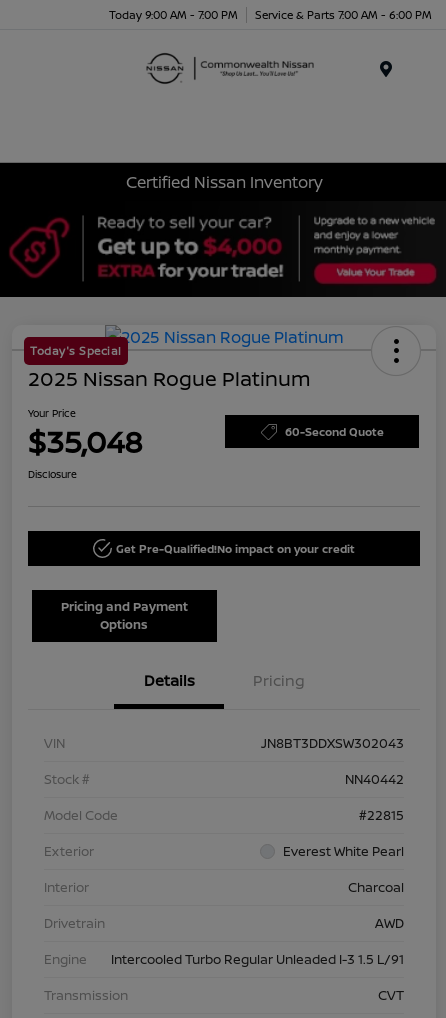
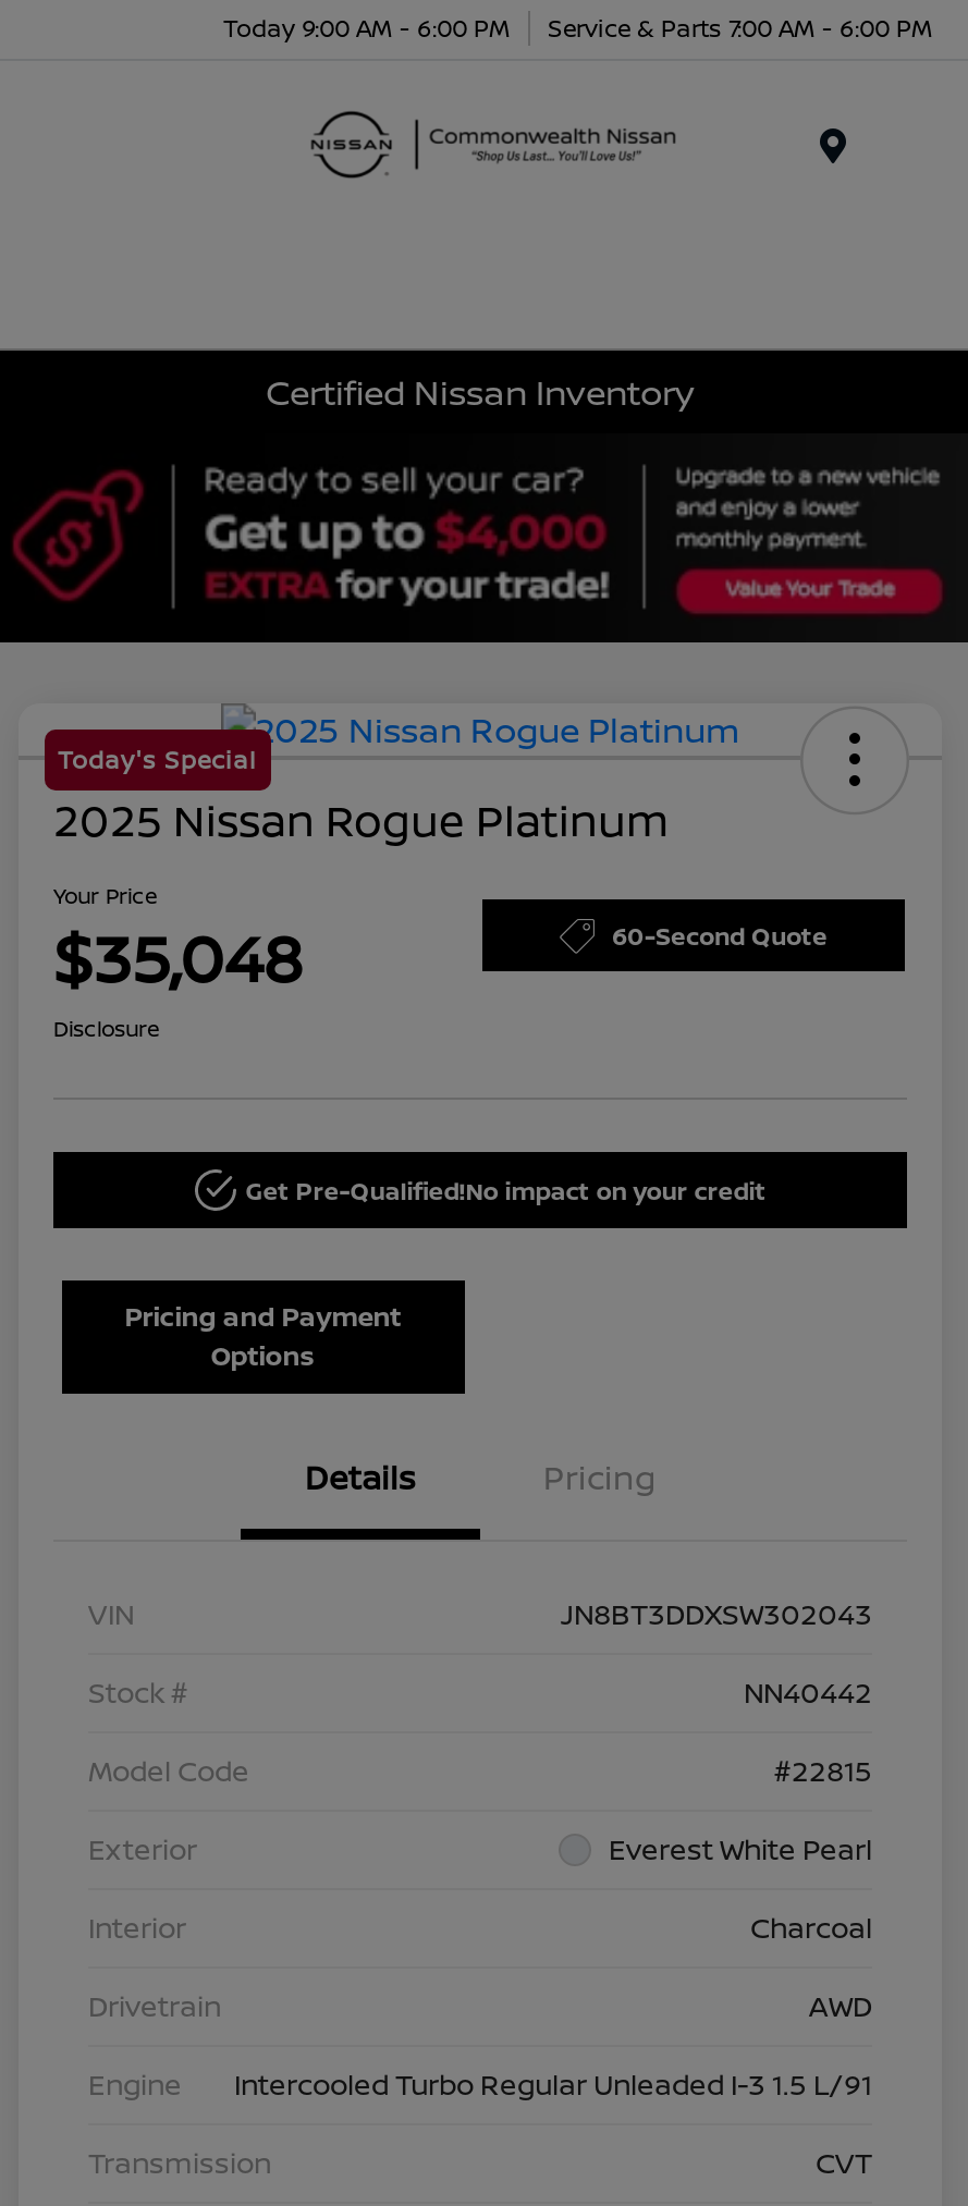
- Today 9:00 AM - 7:00 PM Service & Parts 7:00 AM - 6:00 PM
+ Today 9:00 AM - 6:00 PM Service & Parts 7:00 AM - 6:00 PM
